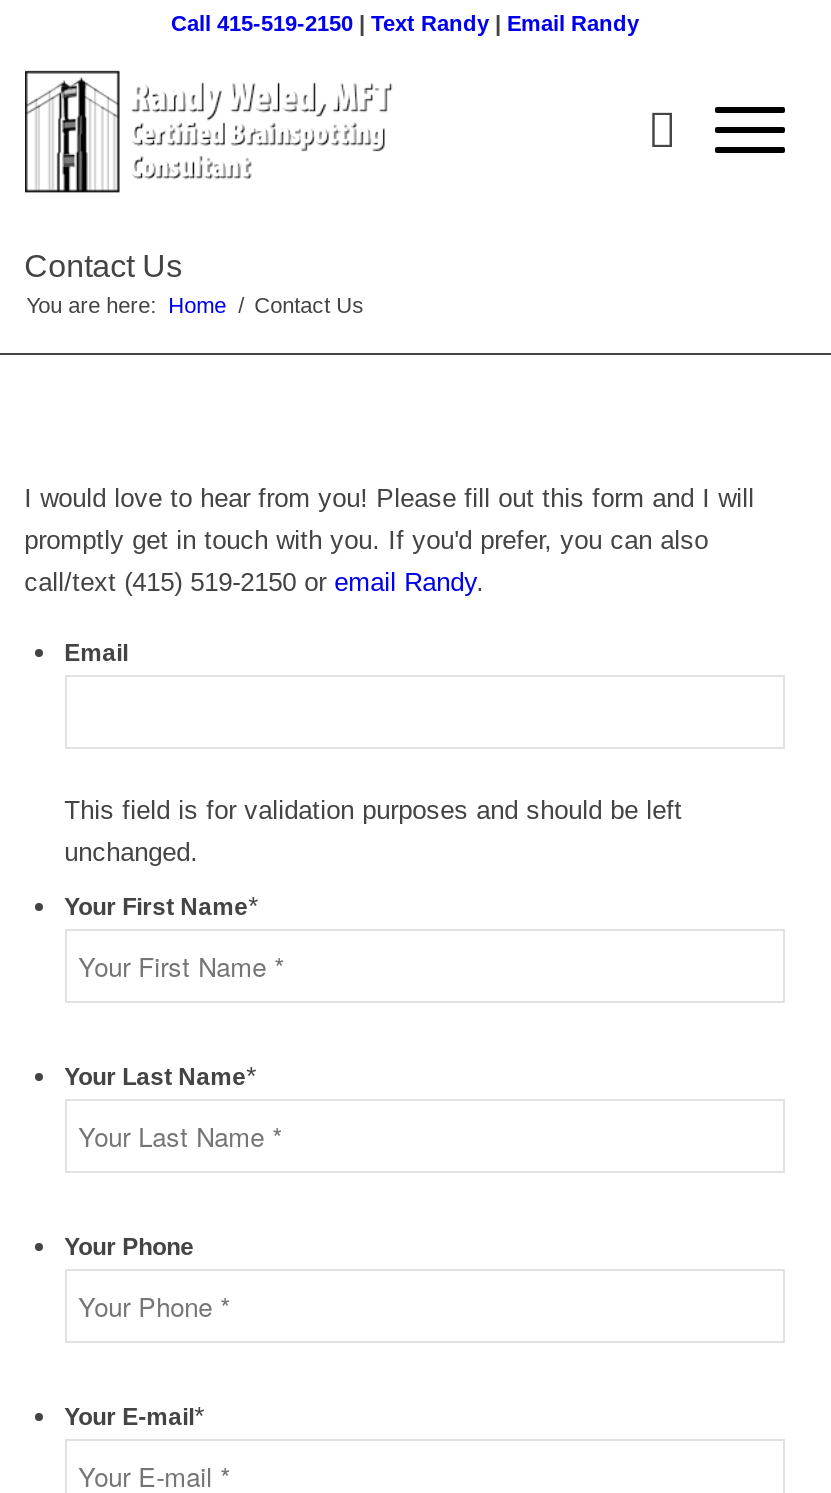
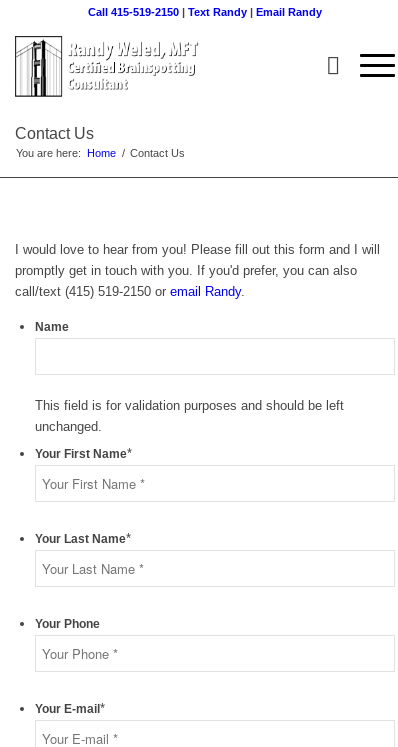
- Email
+ Name
